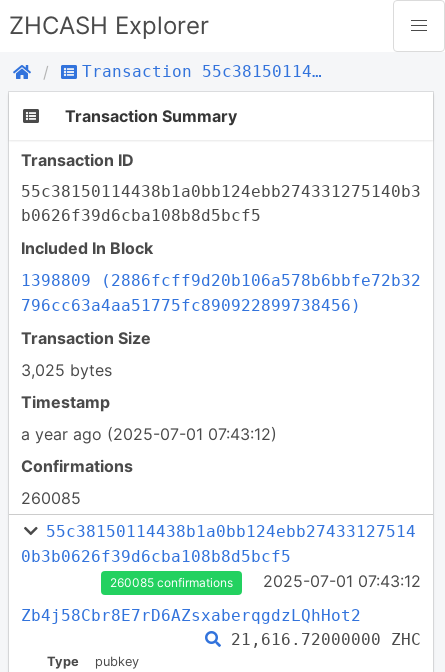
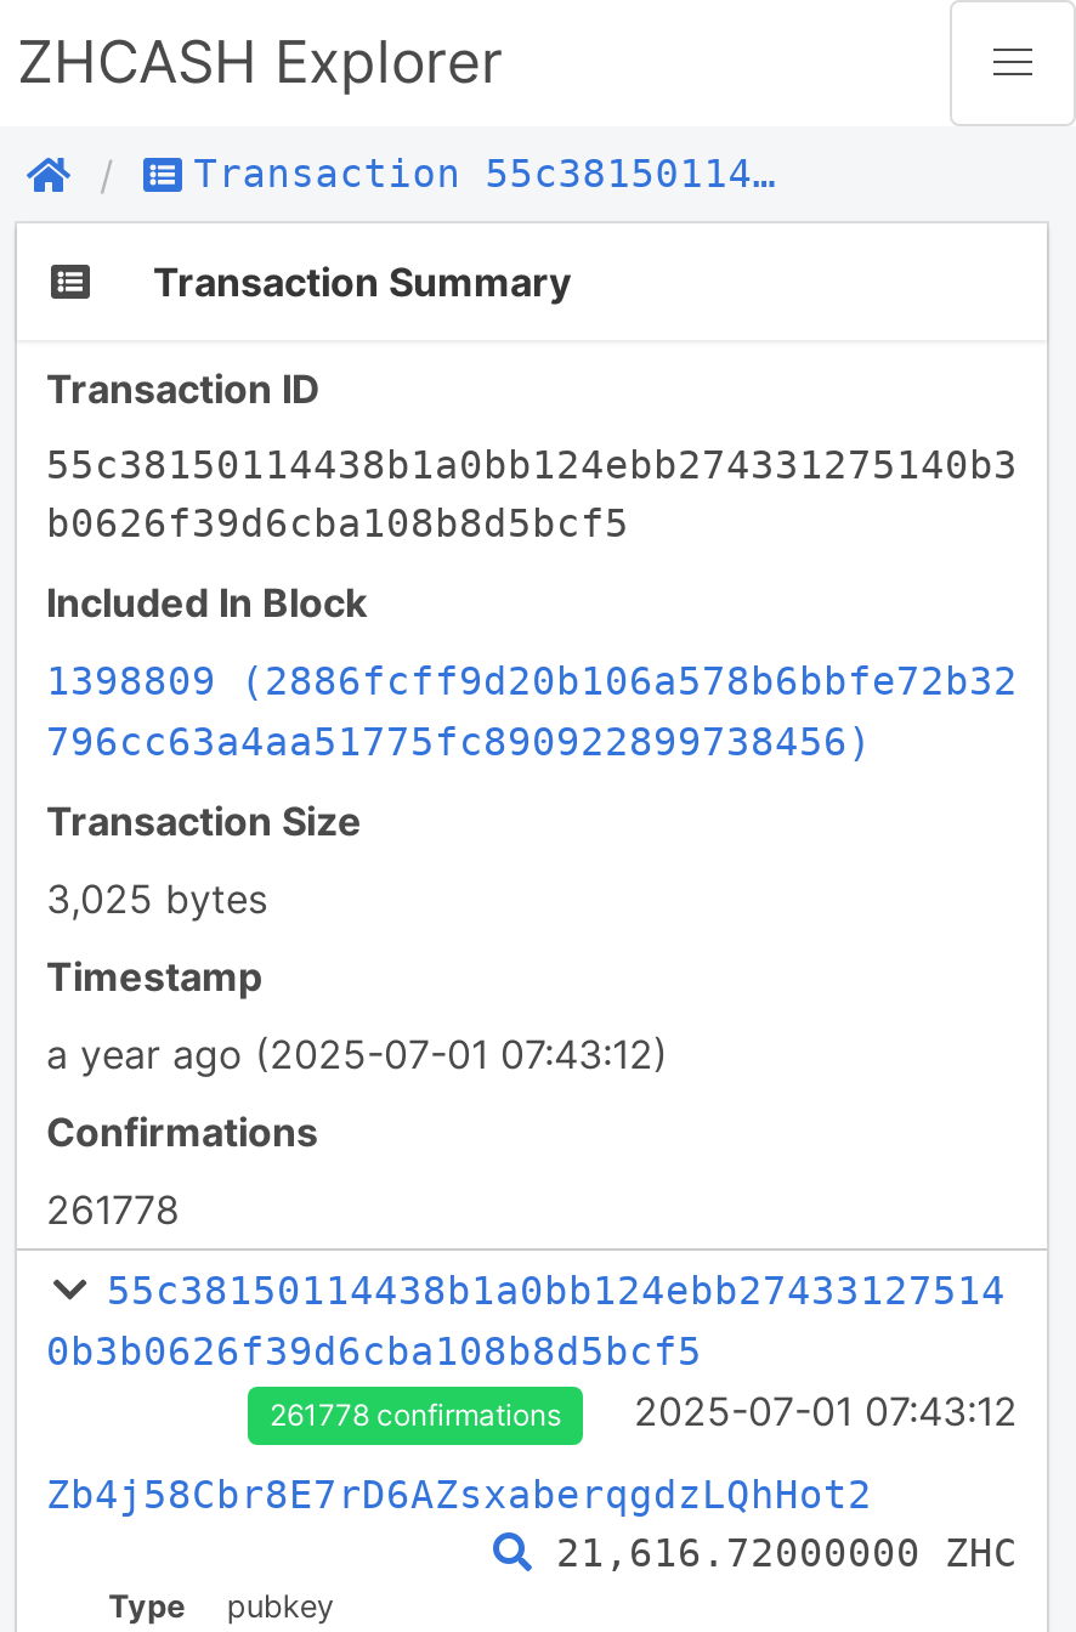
- 260085
+ 261778

- 260085 confirmations
+ 261778 confirmations
